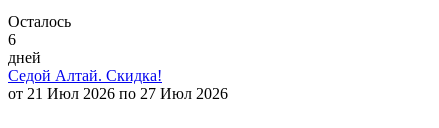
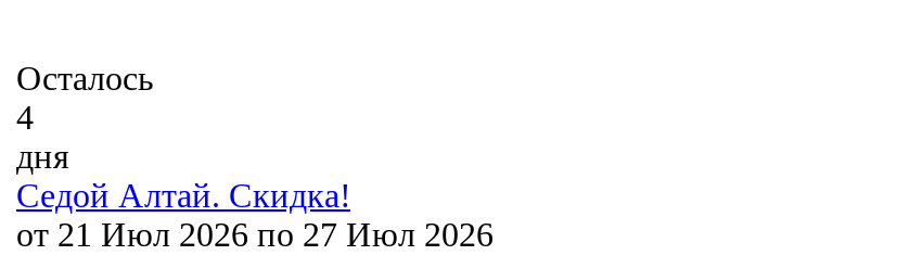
- 6
- дней
+ 4
+ дня
